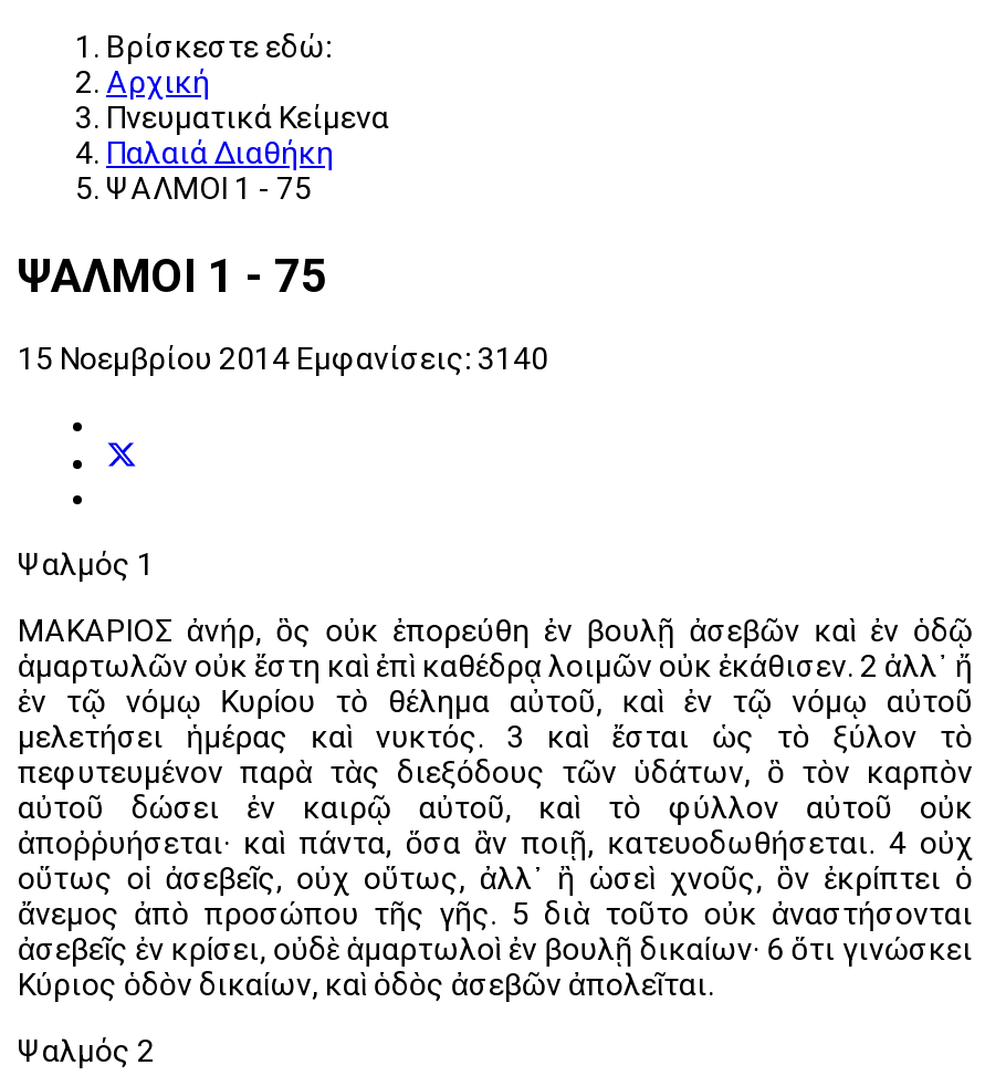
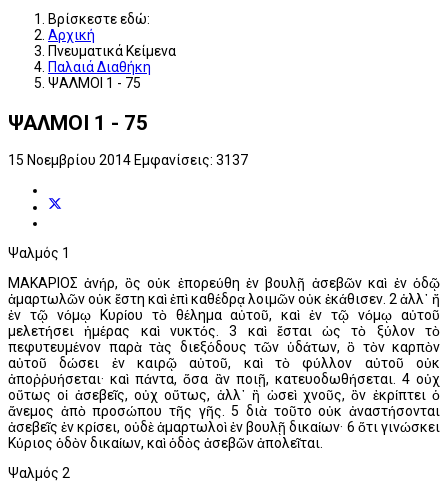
- 15 Νοεμβρίου 2014 Εμφανίσεις: 3140
+ 15 Νοεμβρίου 2014 Εμφανίσεις: 3137
